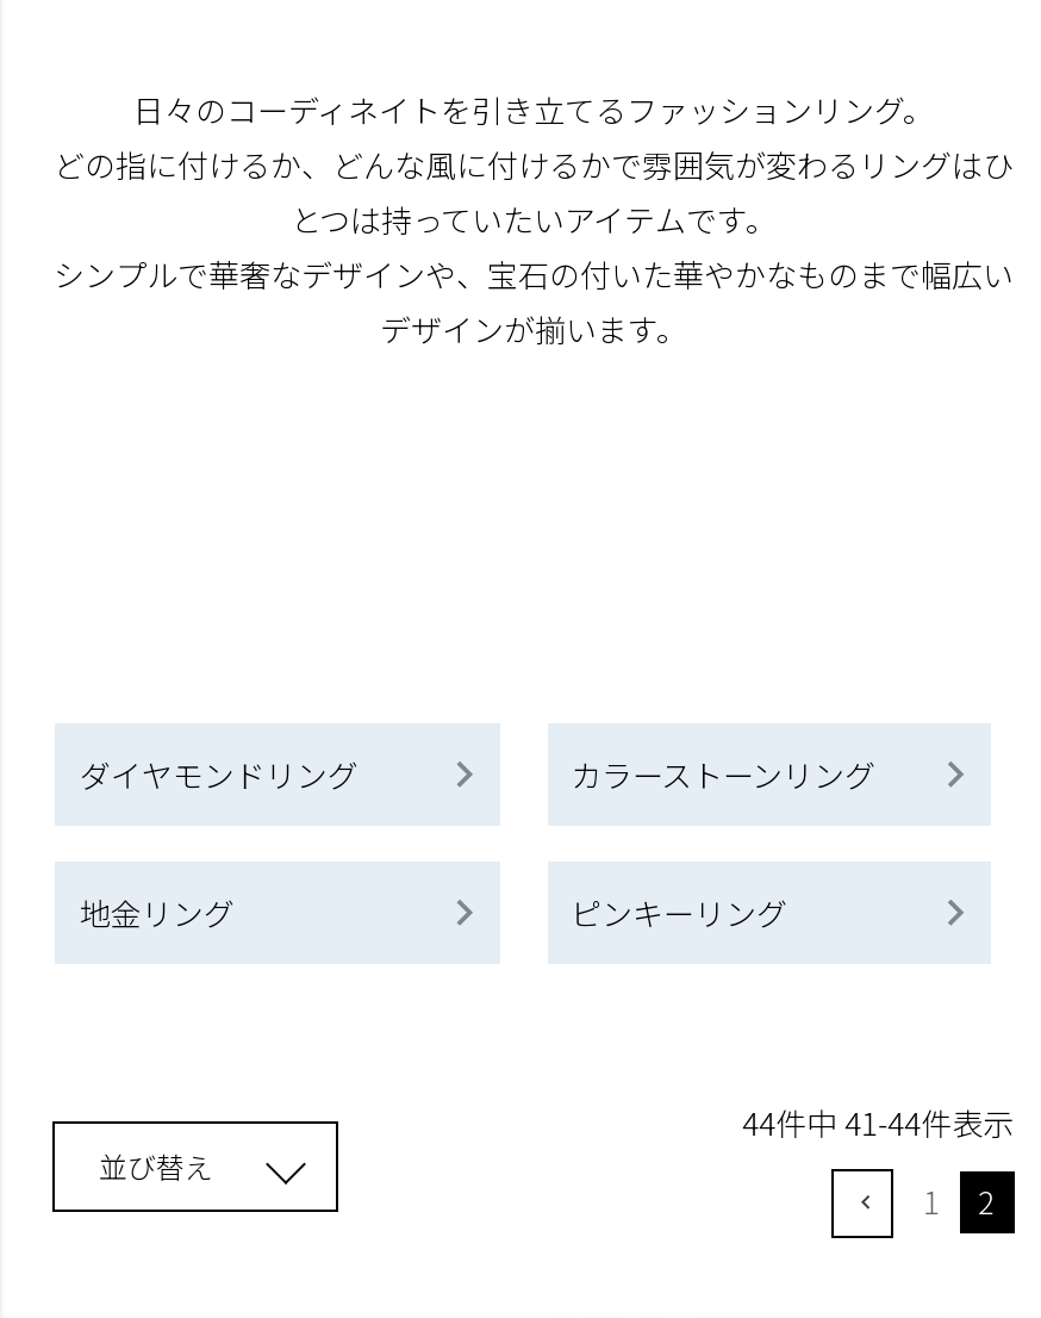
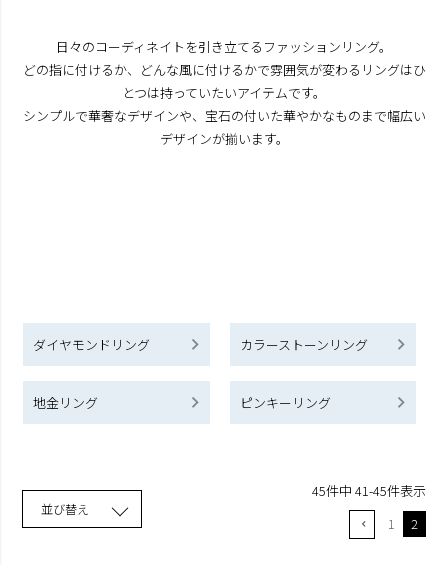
- 44件中 41-44件表示
+ 45件中 41-45件表示
